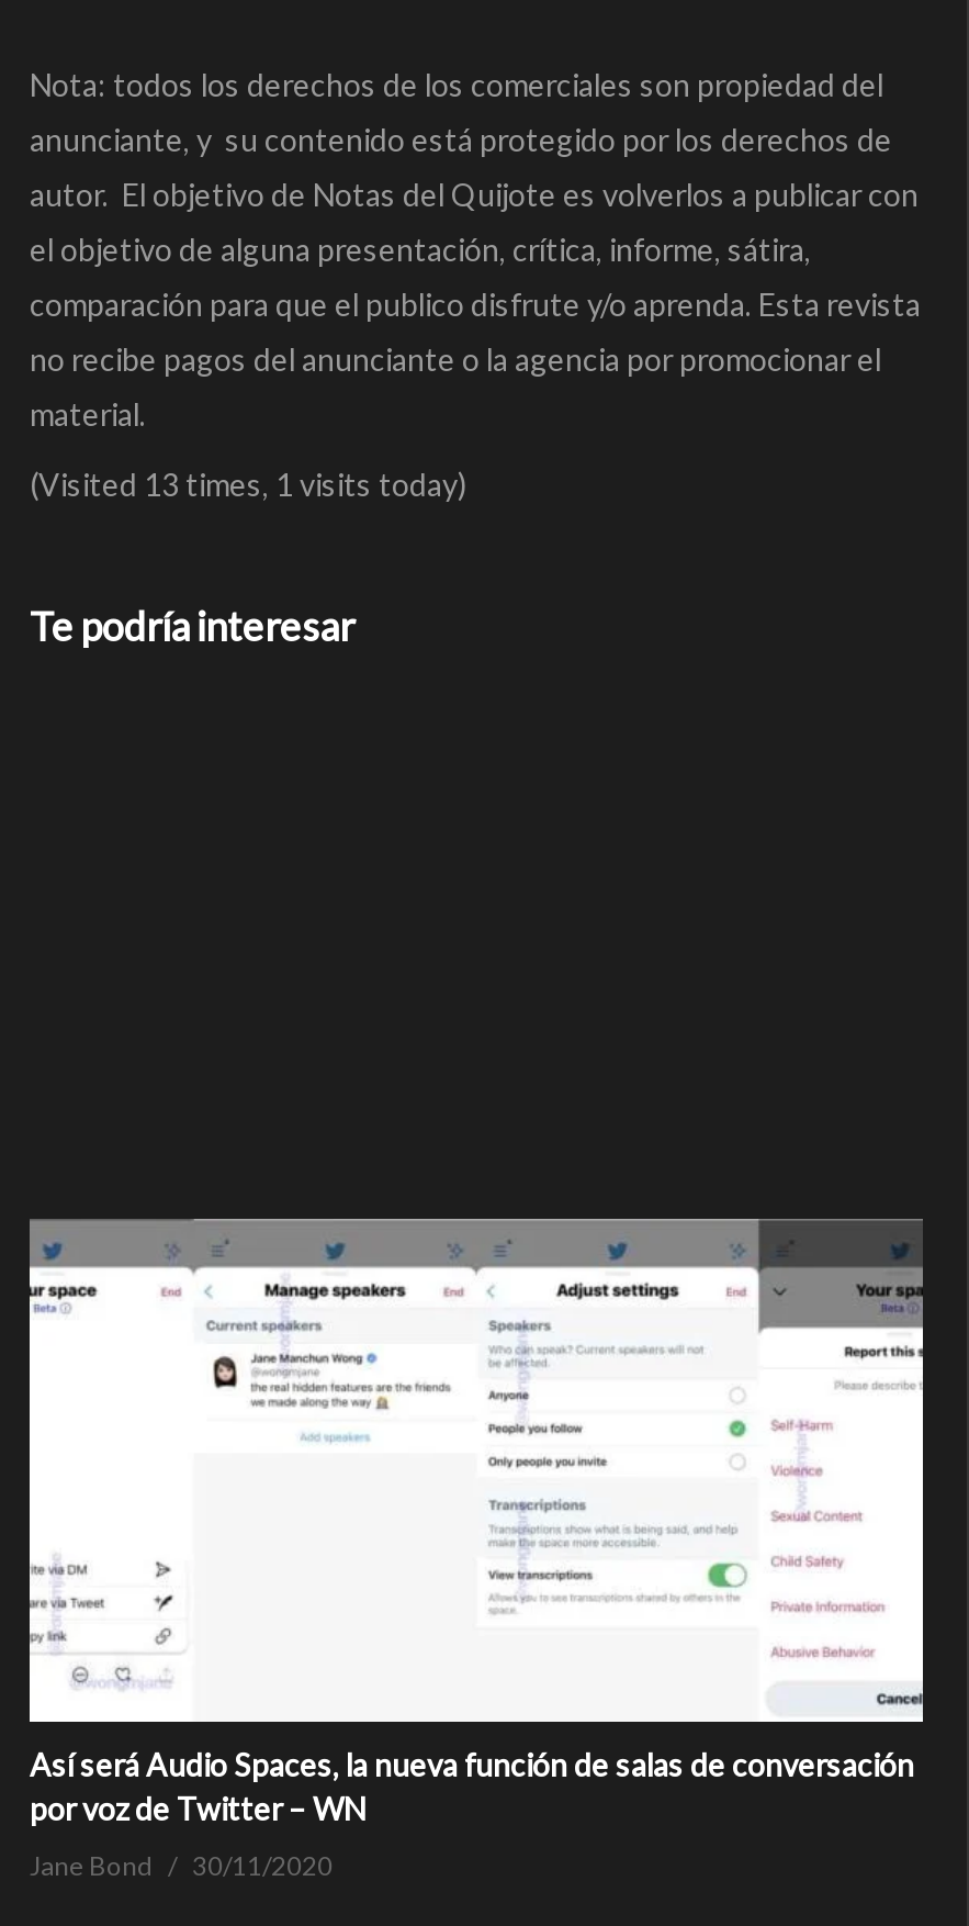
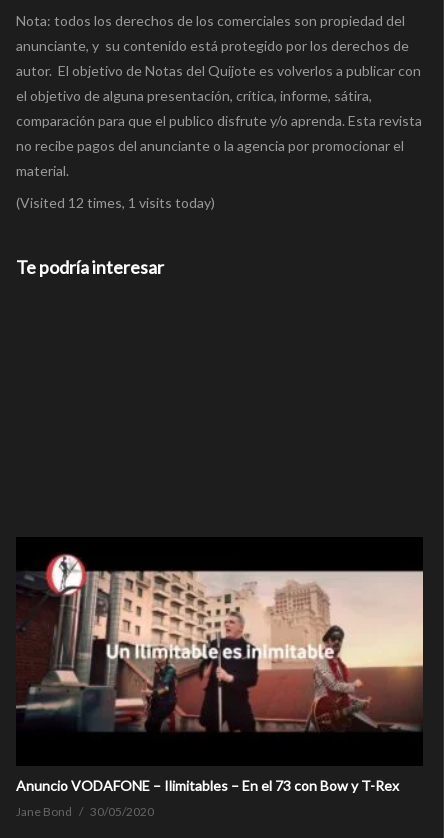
- (Visited 13 times, 1 visits today)
+ (Visited 12 times, 1 visits today)

- [image]
- Así será Audio Spaces, la nueva función de salas de conversación
- por voz de Twitter – WN
+ [image]
+ Anuncio VODAFONE – Ilimitables – En el 73 con Bow y T-Rex

- Jane Bond 30/11/2020
+ Jane Bond 30/05/2020
